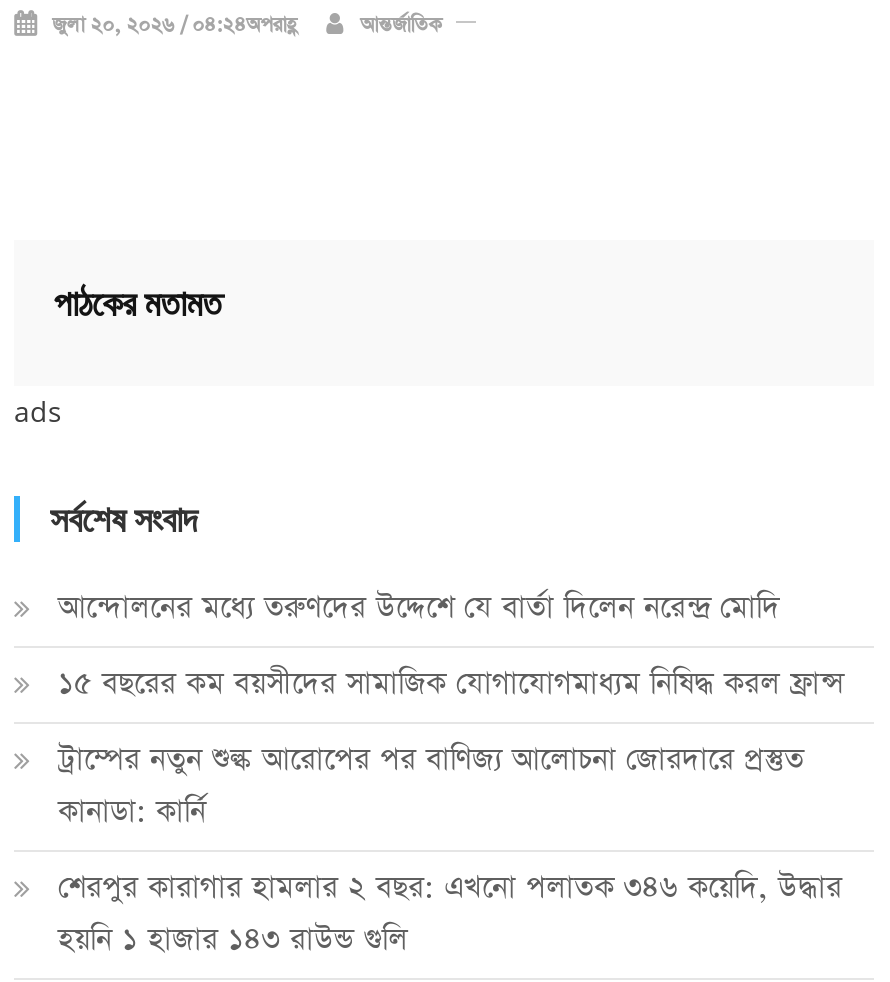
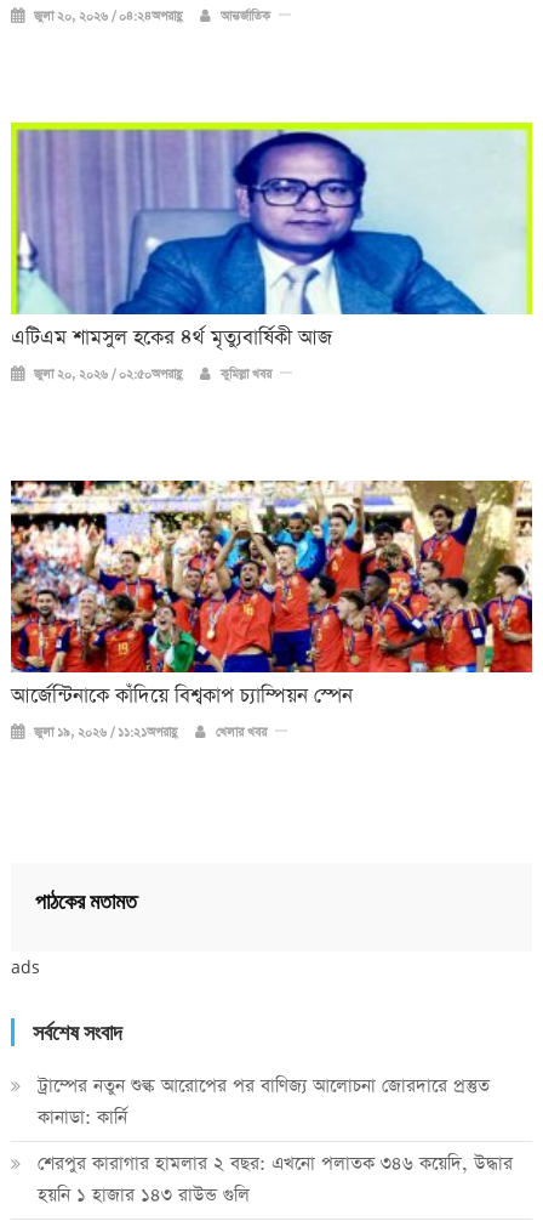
+ [image]
+ এটিএম শামসুল হকের ৪র্থ মৃত্যুবার্ষিকী আজ
+ জুলা ২০, ২০২৬ / ০২:৫০অপরাহ্ণ
+ কুমিল্লা খবর

+ [image]
+ আর্জেন্টিনাকে কাঁদিয়ে বিশ্বকাপ চ্যাম্পিয়ন স্পেন
+ জুলা ১৯, ২০২৬ / ১১:২১অপরাহ্ণ
+ খেলার খবর

moved down: পাঠকের মতামত | ads | সর্বশেষ সংবাদ

- আন্দোলনের মধ্যে তরুণদের উদ্দেশে যে বার্তা দিলেন নরেন্দ্র মোদি
- ১৫ বছরের কম বয়সীদের সামাজিক যোগাযোগমাধ্যম নিষিদ্ধ করল ফ্রান্স
